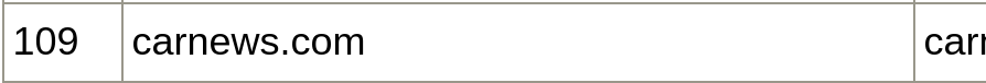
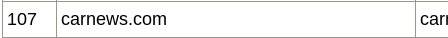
- 109 carnews.com
+ 107 carnews.com
